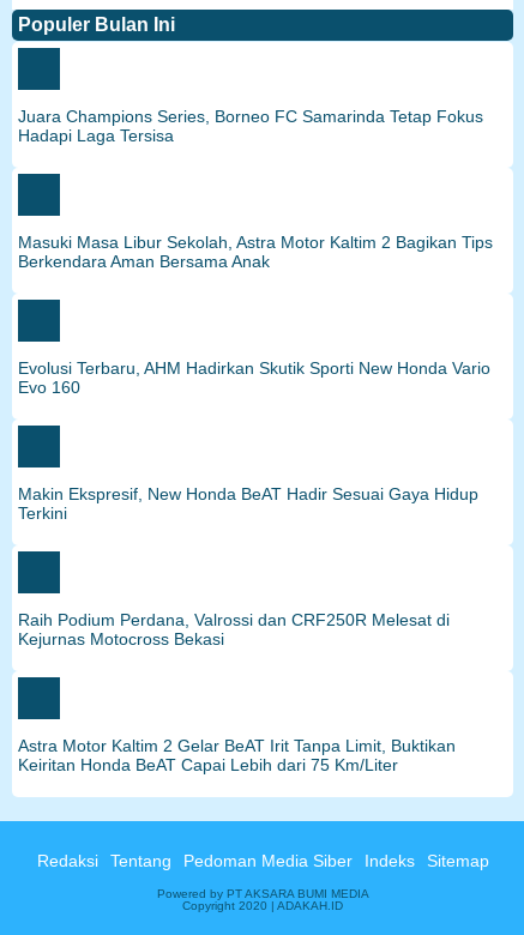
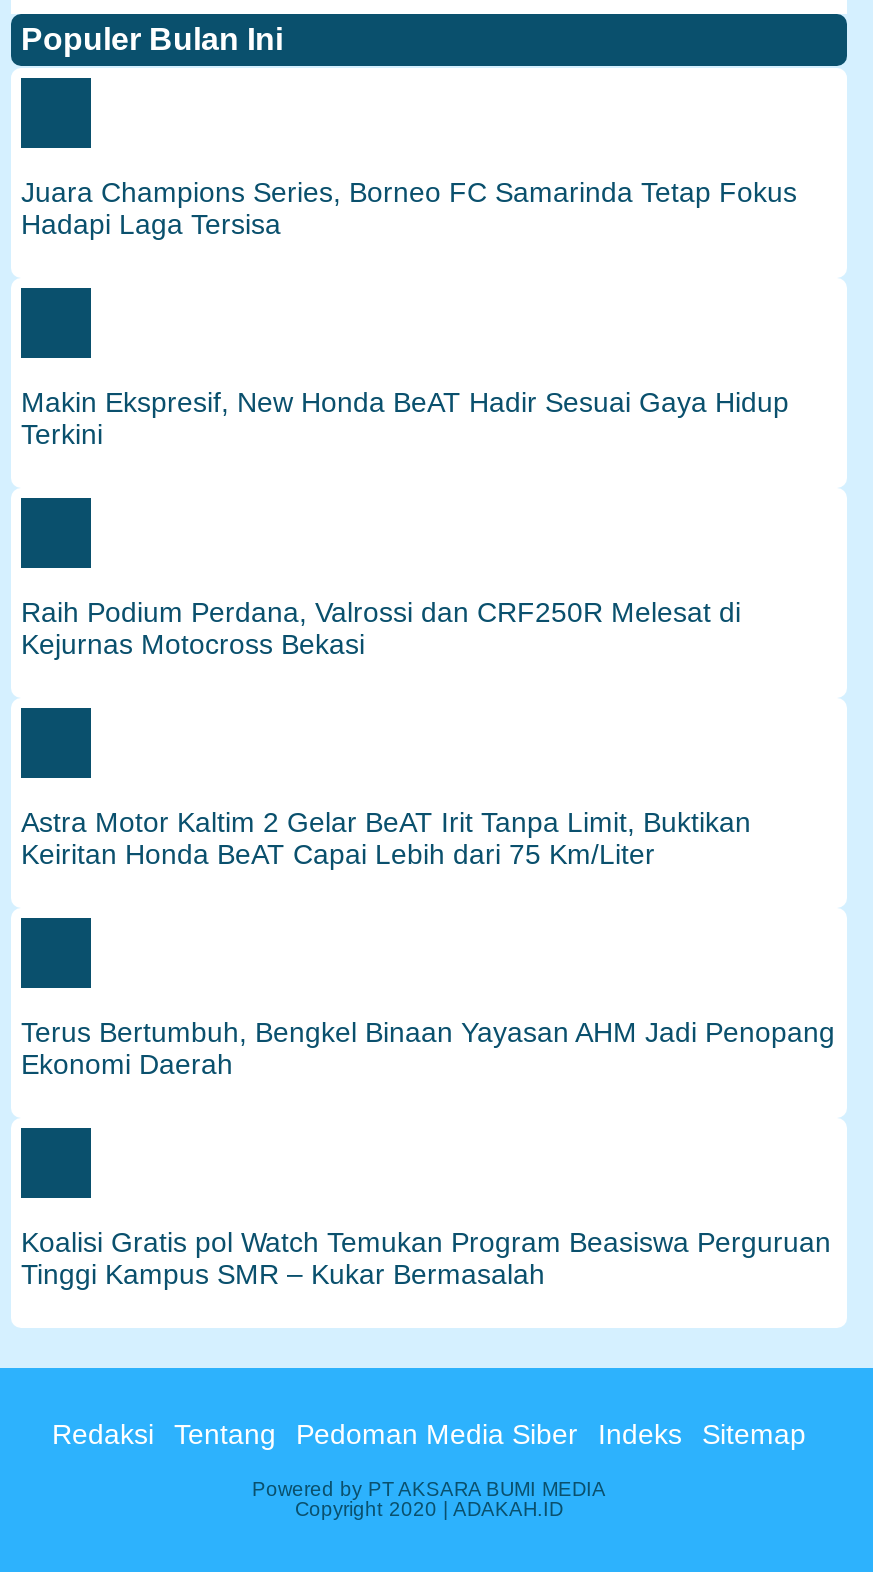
- Masuki Masa Libur Sekolah, Astra Motor Kaltim 2 Bagikan Tips
- Berkendara Aman Bersama Anak

- Evolusi Terbaru, AHM Hadirkan Skutik Sporti New Honda Vario
- Evo 160

moved up: Makin Ekspresif, New Honda BeAT Hadir Sesuai Gaya Hidup | Terkini | Raih Podium Perdana, Valrossi dan CRF250R Melesat di | Kejurnas Motocross Bekasi | Astra Motor Kaltim 2 Gelar BeAT Irit Tanpa Limit, Buktikan | Keiritan Honda BeAT Capai Lebih dari 75 Km/Liter

+ Terus Bertumbuh, Bengkel Binaan Yayasan AHM Jadi Penopang
+ Ekonomi Daerah

+ Koalisi Gratis pol Watch Temukan Program Beasiswa Perguruan
+ Tinggi Kampus SMR – Kukar Bermasalah
